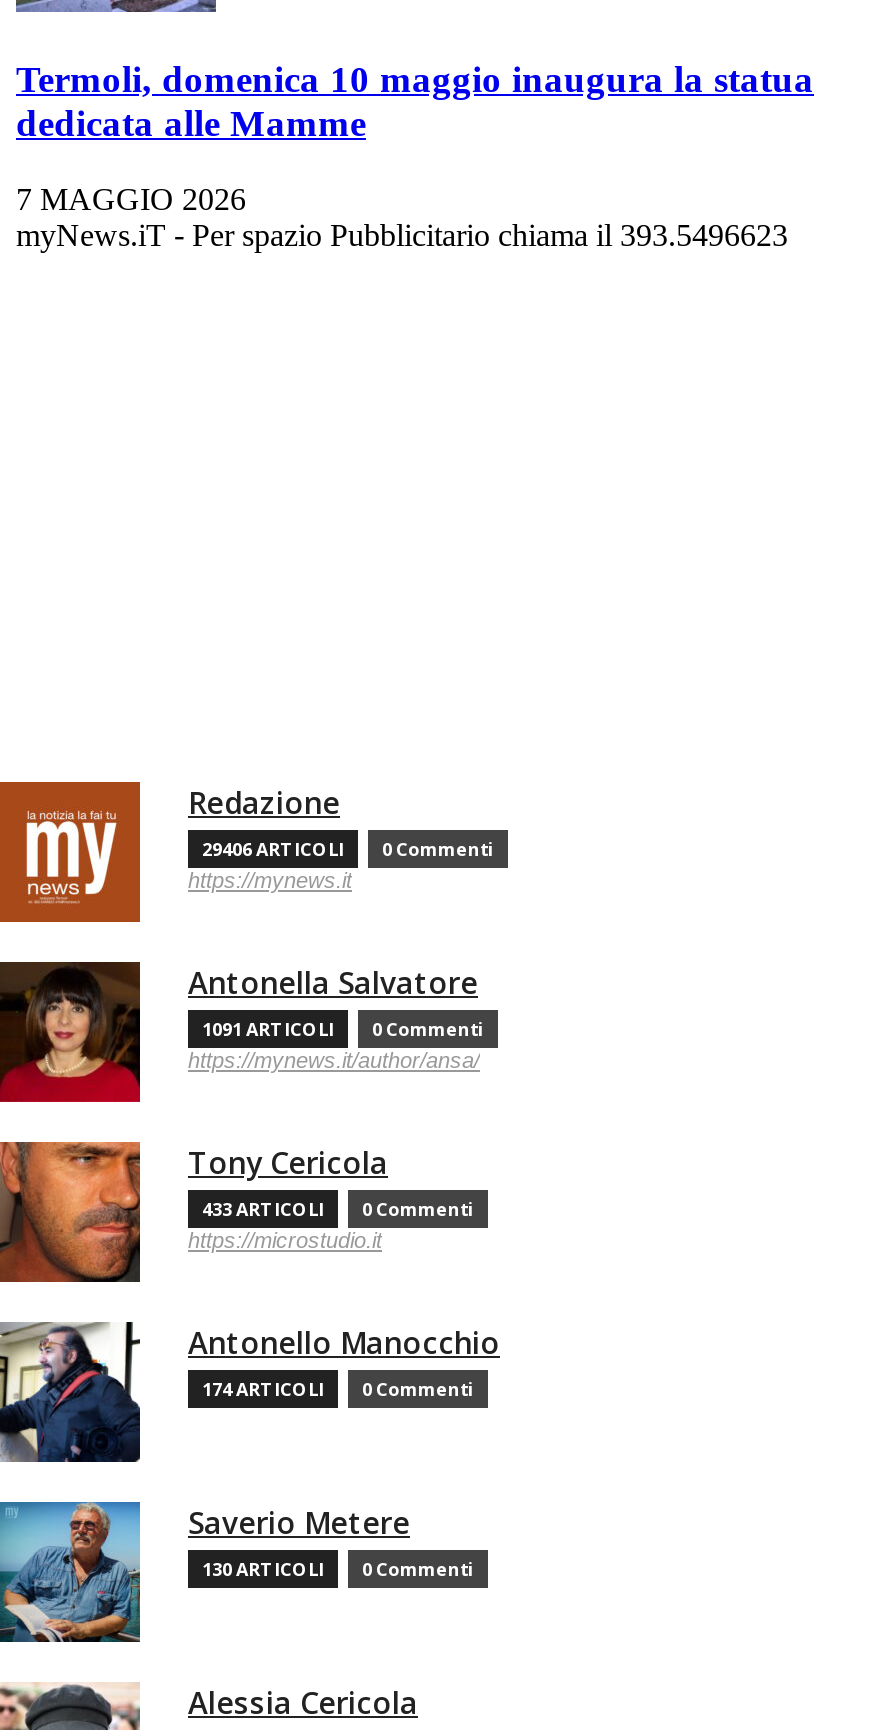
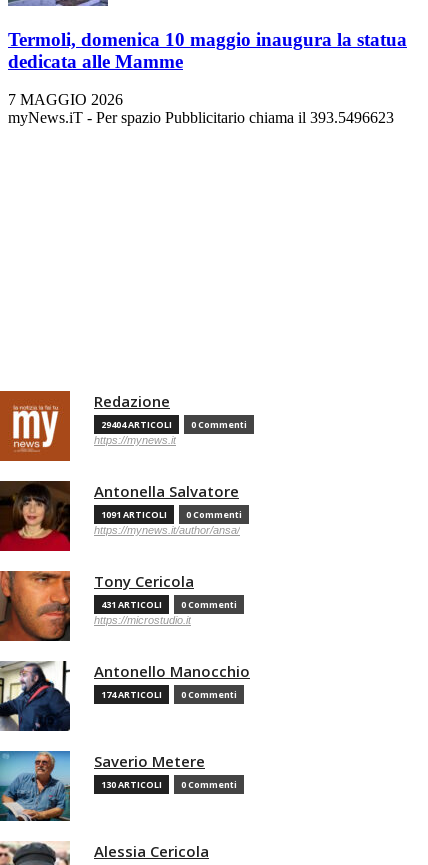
- 29406 ARTICOLI 0 Commenti
+ 29404 ARTICOLI 0 Commenti

- 433 ARTICOLI 0 Commenti
+ 431 ARTICOLI 0 Commenti
